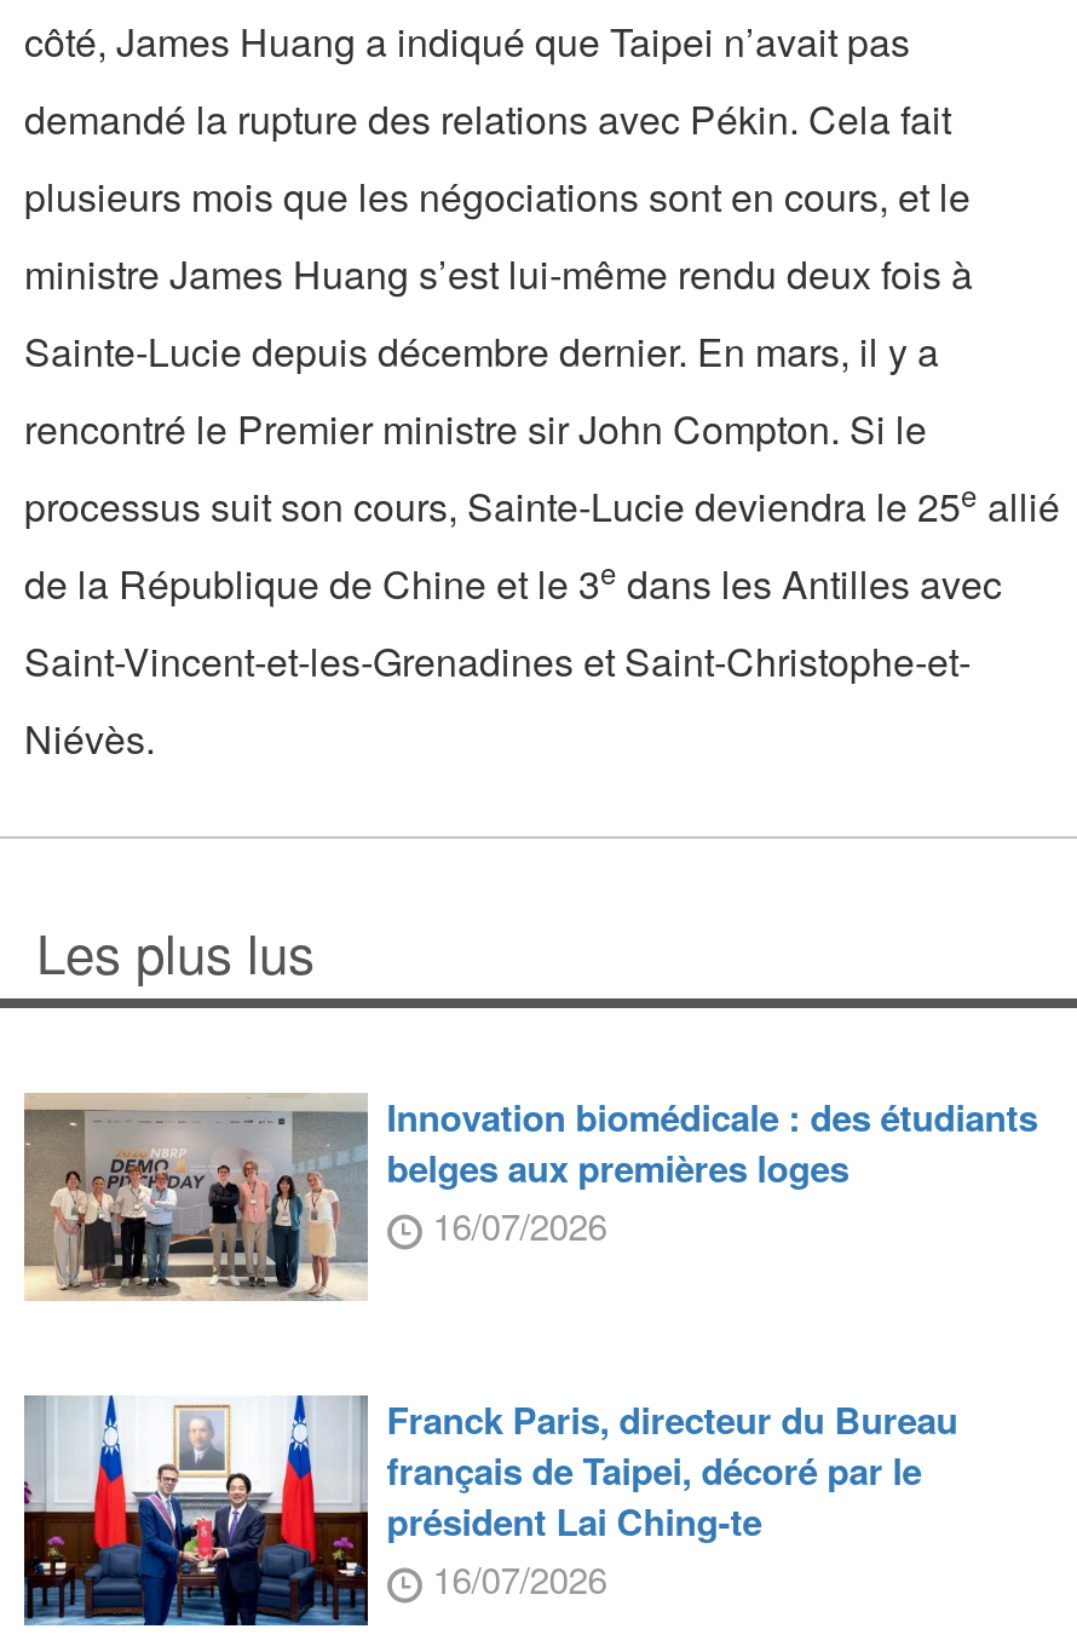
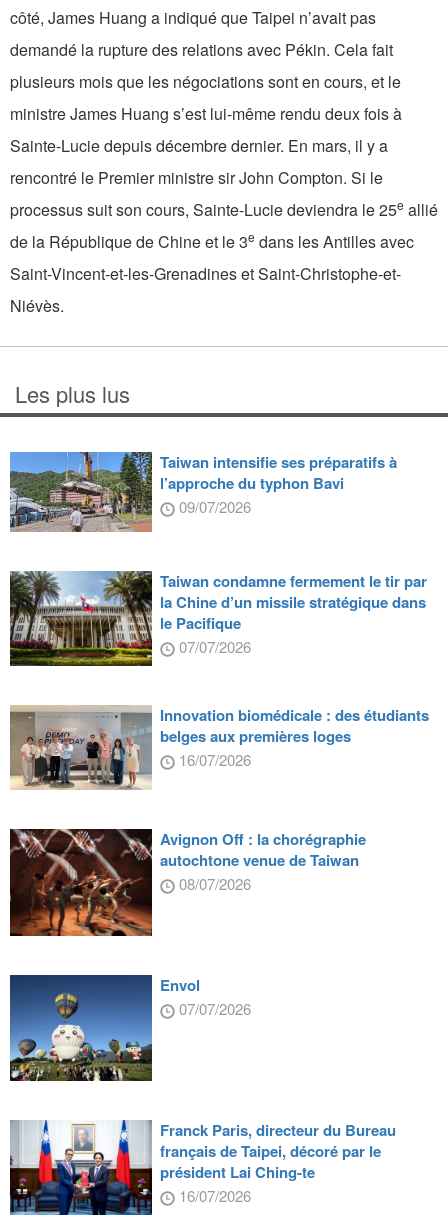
+ [image]
+ Taiwan intensifie ses préparatifs à
+ l’approche du typhon Bavi
+ 09/07/2026
+ Taiwan condamne fermement le tir par
+ la Chine d’un missile stratégique dans
+ le Pacifique
+ 07/07/2026

+ [image]

+ [image]
+ Avignon Off : la chorégraphie
+ autochtone venue de Taiwan
+ 08/07/2026

+ [image]
+ Envol
+ 07/07/2026
